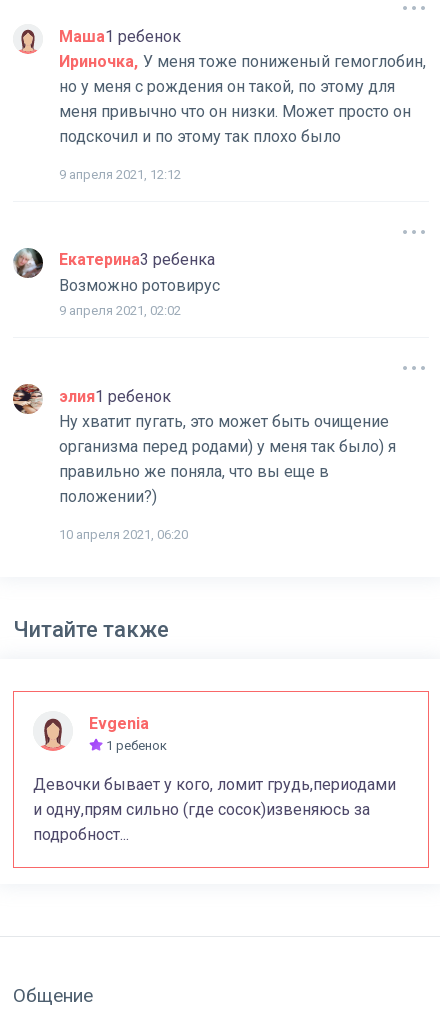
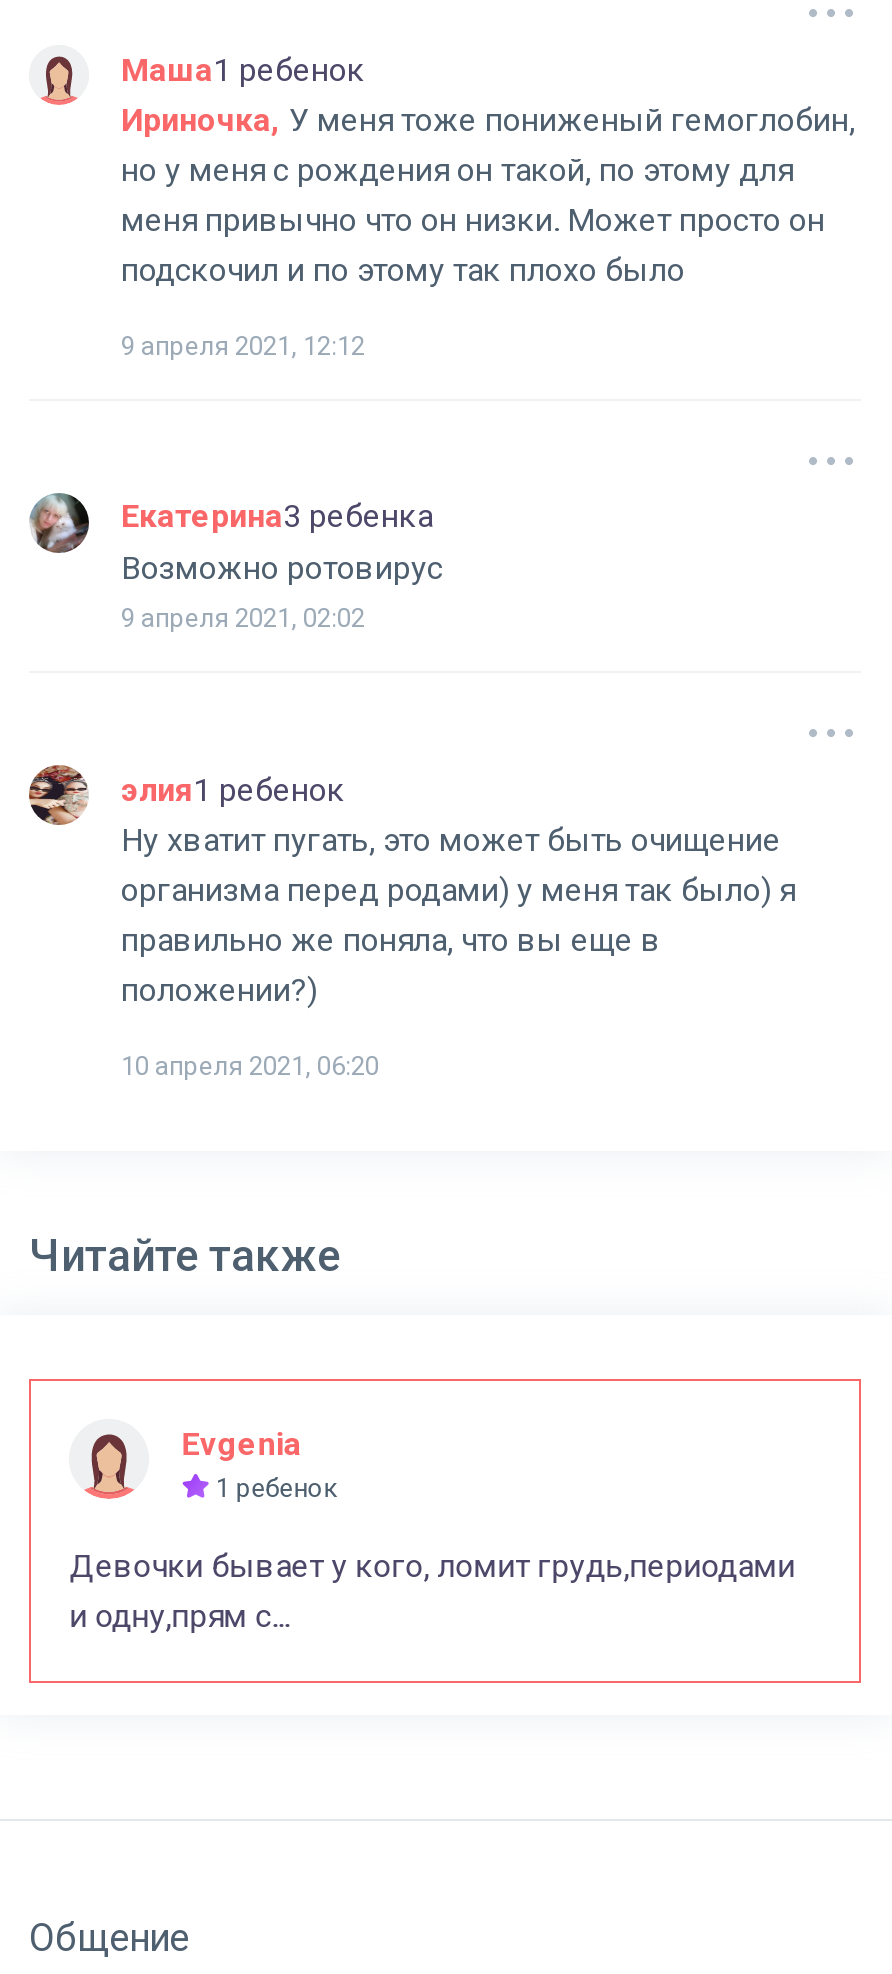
- и одну,прям сильно (где сосок)извеняюсь за
- подробност...
+ и одну,прям с...
